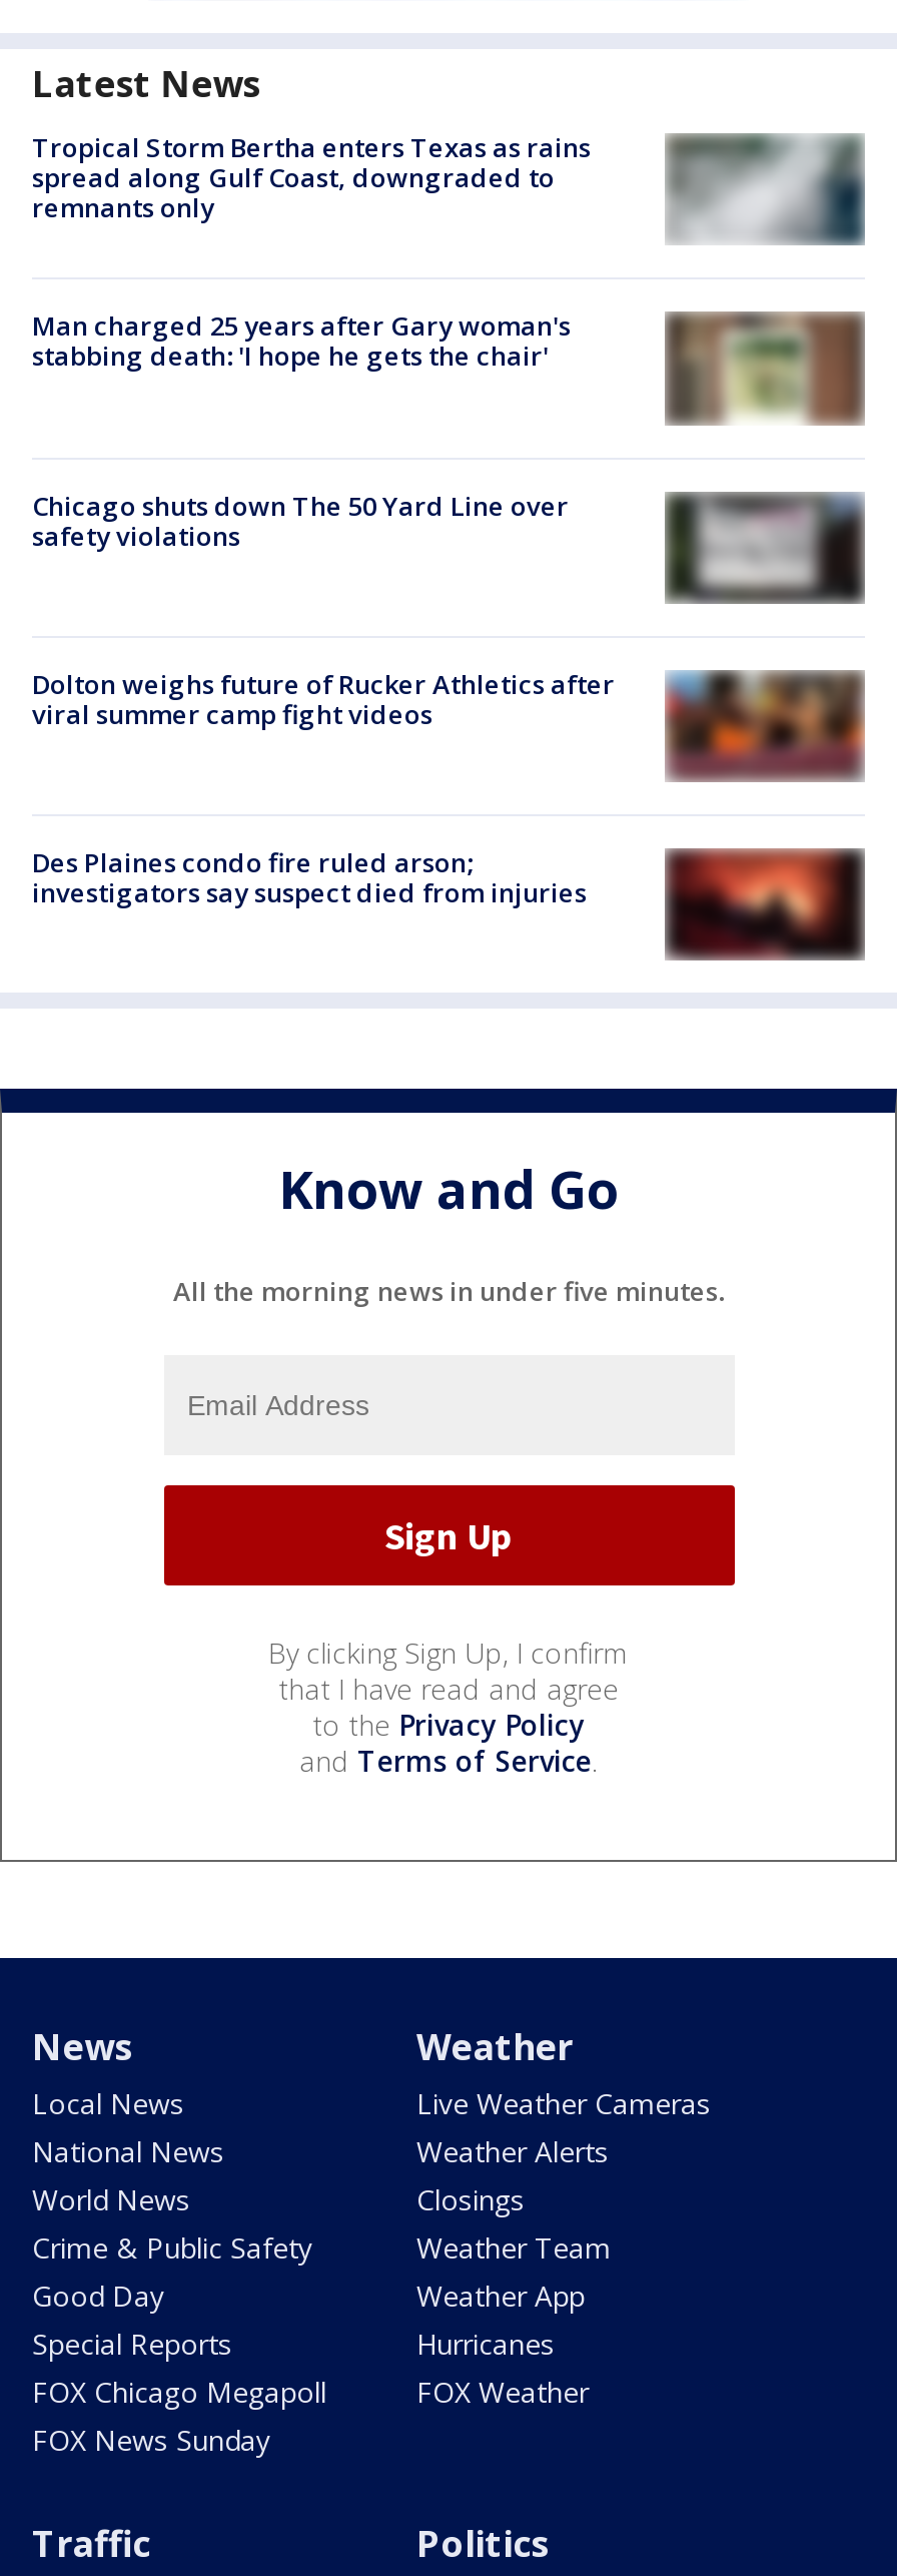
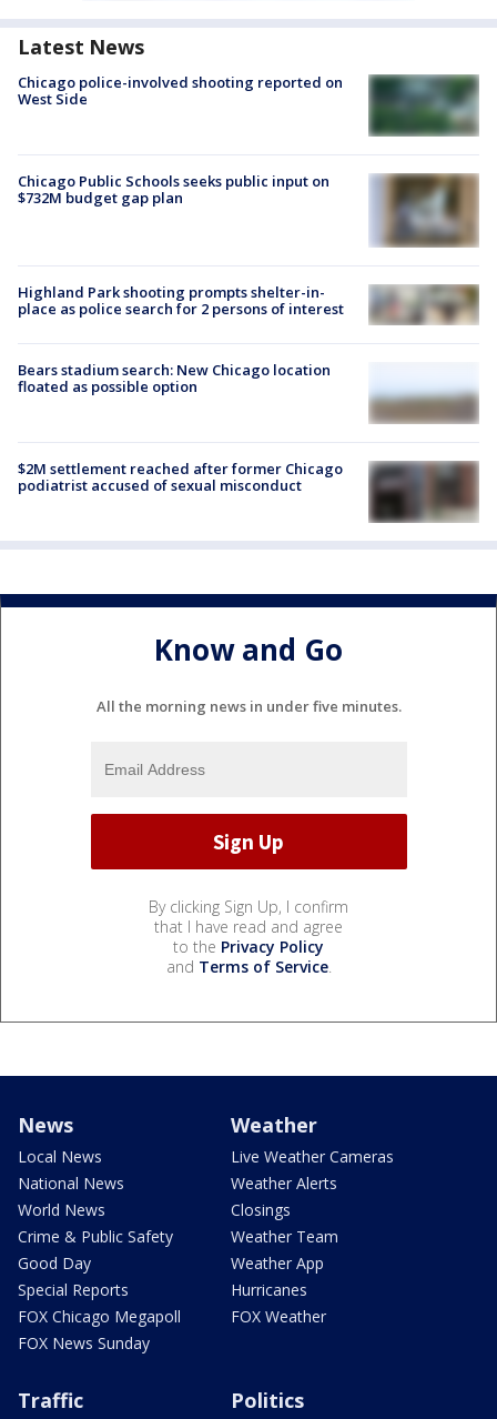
- [image]
- Tropical Storm Bertha enters Texas as rains
- spread along Gulf Coast, downgraded to
- remnants only
+ [image]
+ Chicago police-involved shooting reported on
+ West Side

- Man charged 25 years after Gary woman's
- stabbing death: 'I hope he gets the chair'
+ Chicago Public Schools seeks public input on
+ $732M budget gap plan

- [image]
+ [image]

- Chicago shuts down The 50 Yard Line over
- safety violations
+ Highland Park shooting prompts shelter-in-
+ place as police search for 2 persons of interest

- [image]
+ [image]

- [image]
- Dolton weighs future of Rucker Athletics after
- viral summer camp fight videos
+ [image]
+ Bears stadium search: New Chicago location
+ floated as possible option

- Des Plaines condo fire ruled arson;
- investigators say suspect died from injuries
+ $2M settlement reached after former Chicago
+ podiatrist accused of sexual misconduct

- [image]
+ [image]
